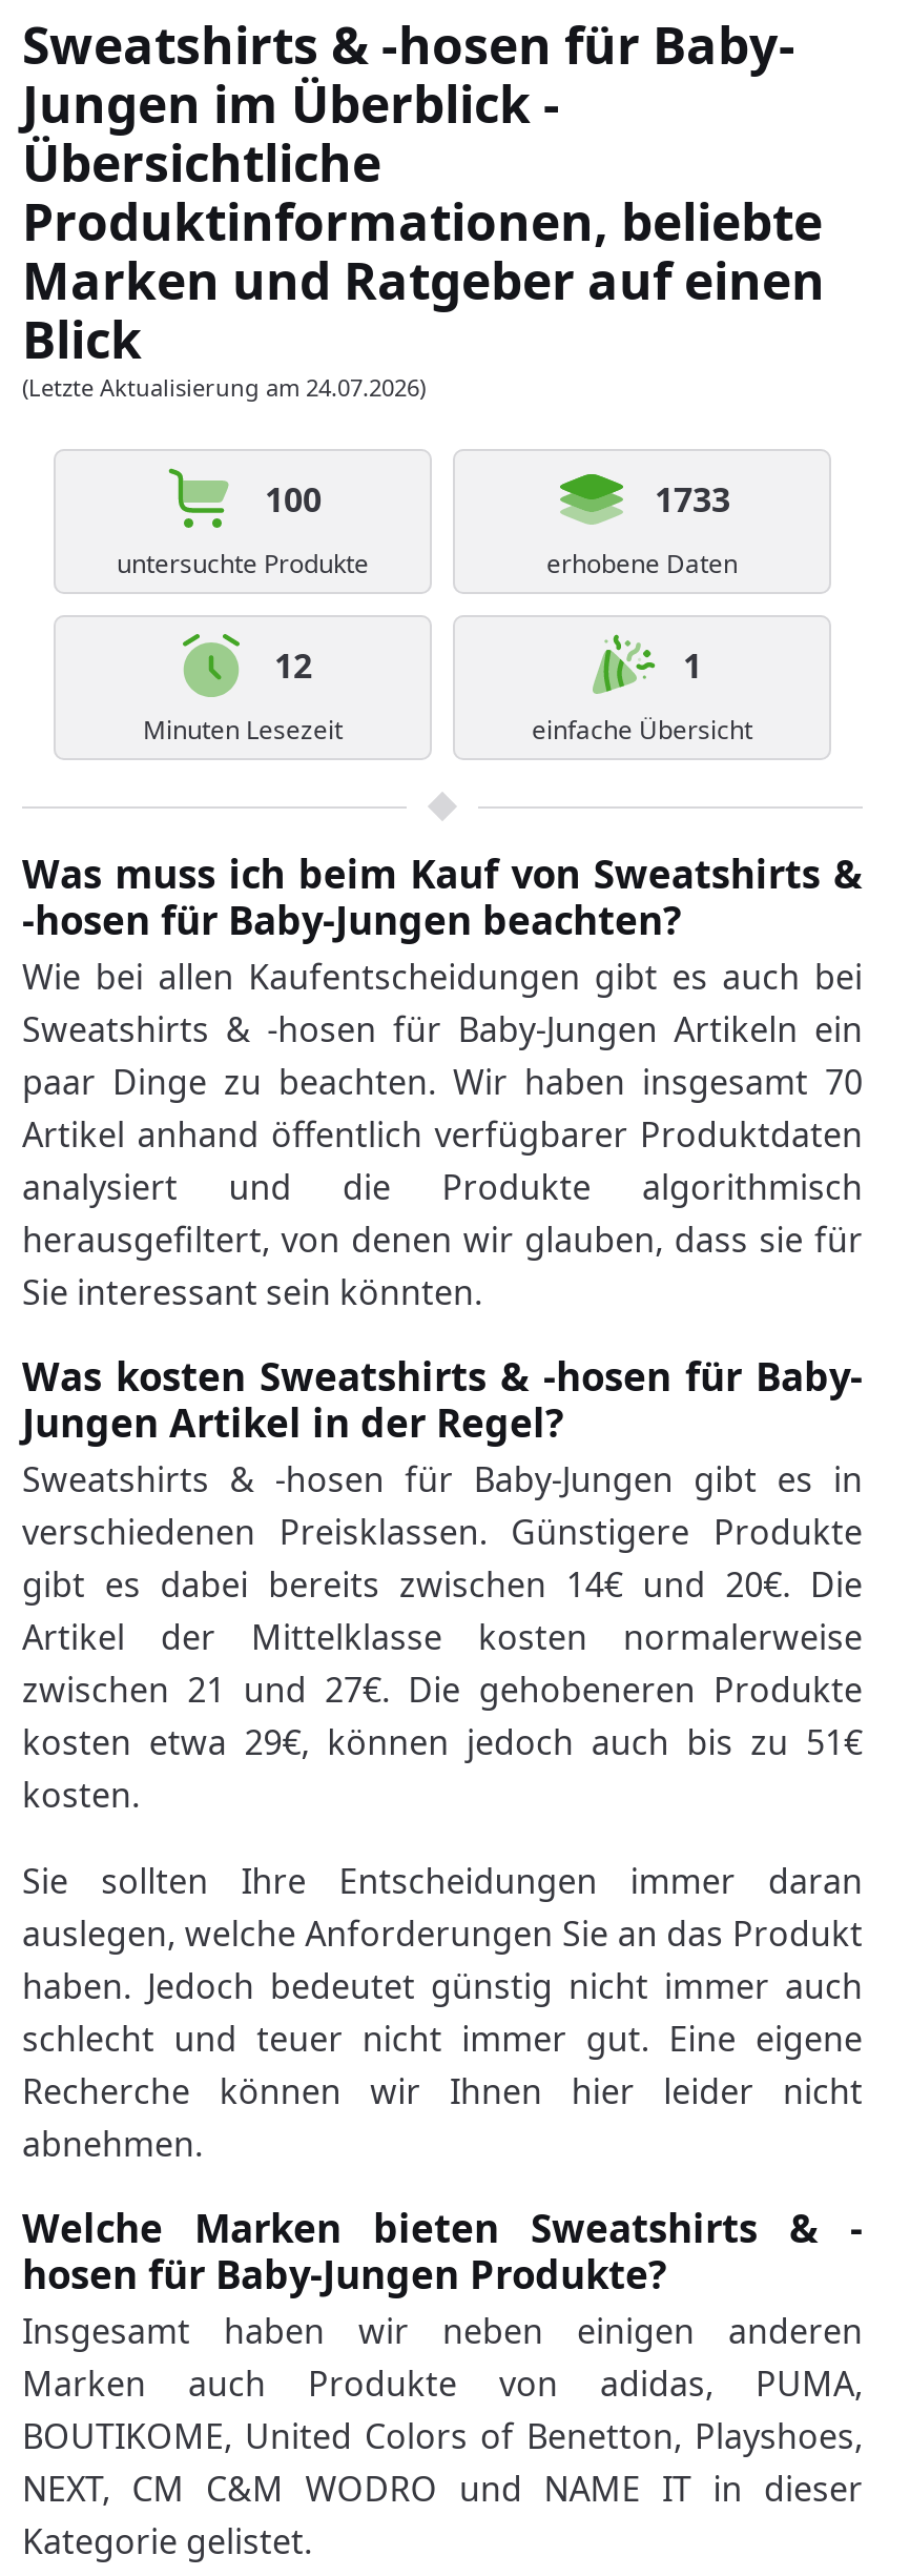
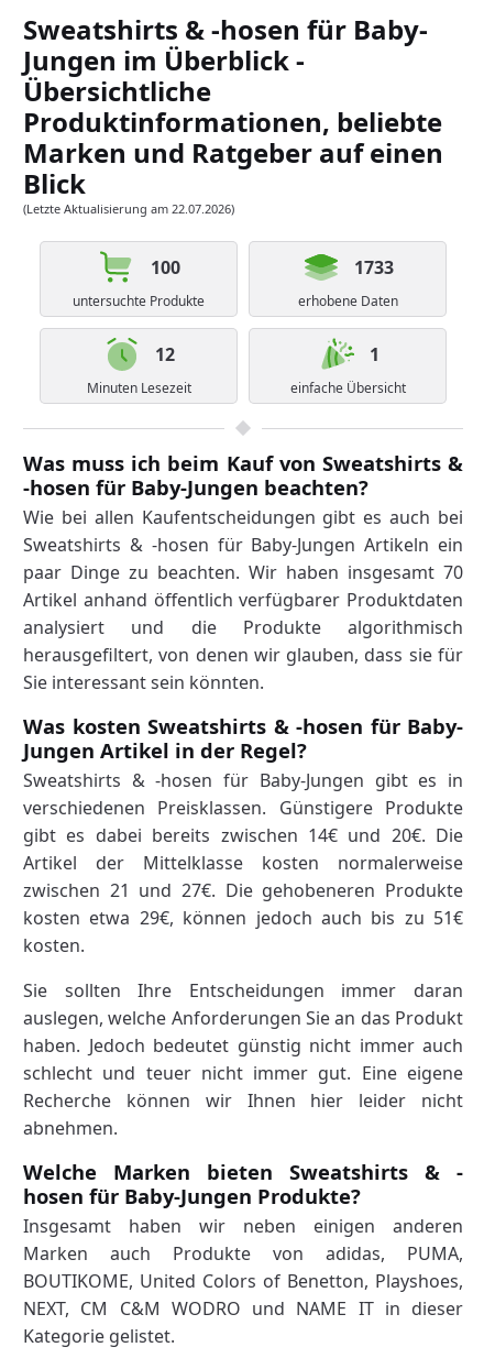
- (Letzte Aktualisierung am 24.07.2026)
+ (Letzte Aktualisierung am 22.07.2026)
